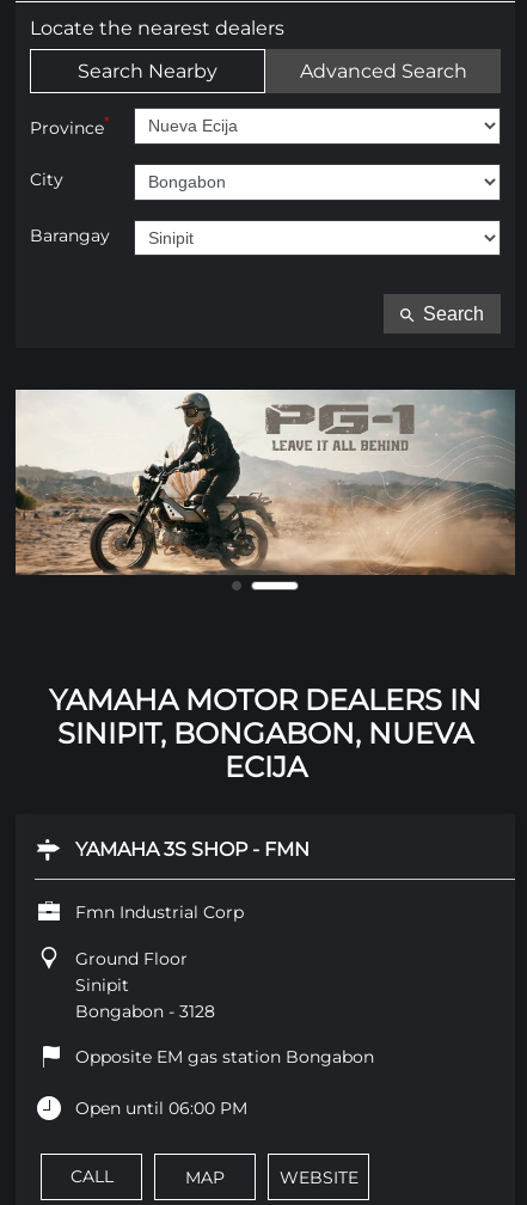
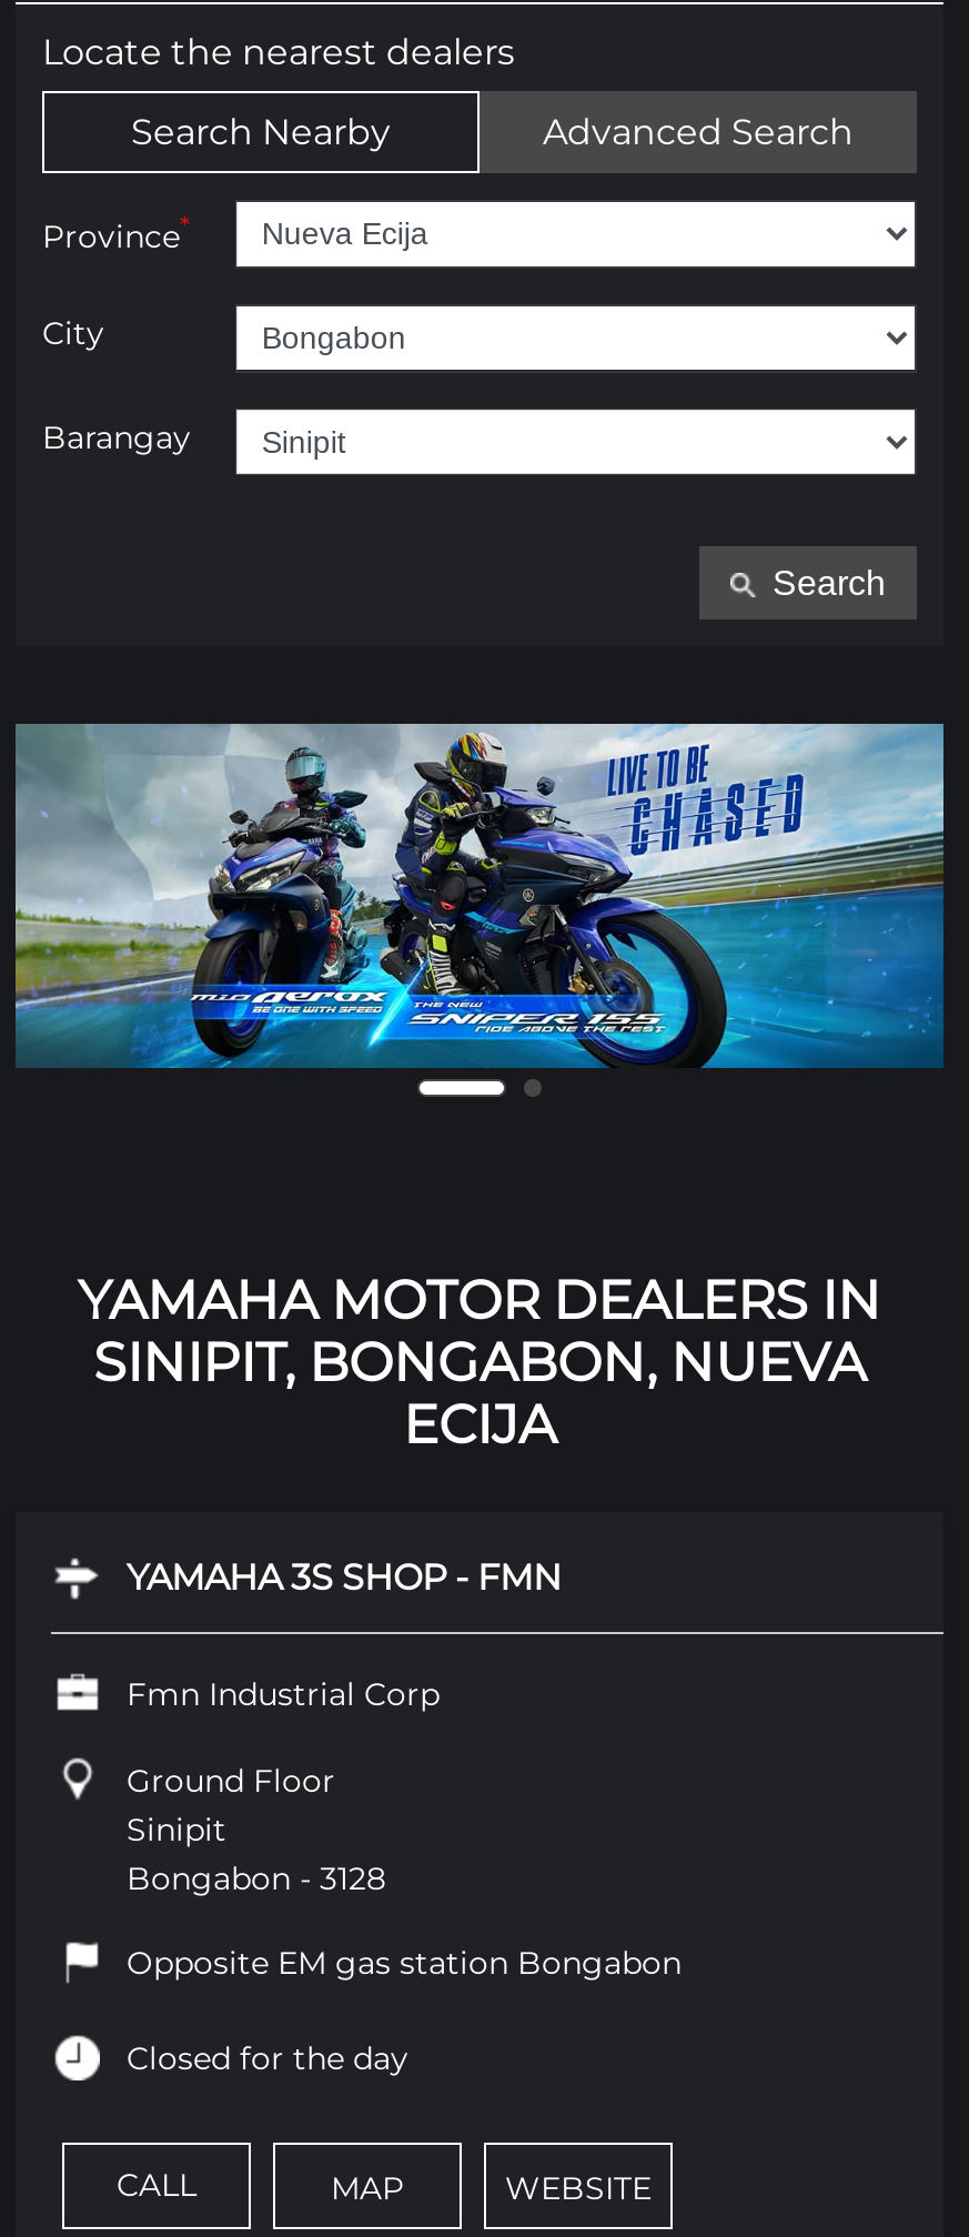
- [image]
+ [image]

- Open until 06:00 PM
+ Closed for the day
